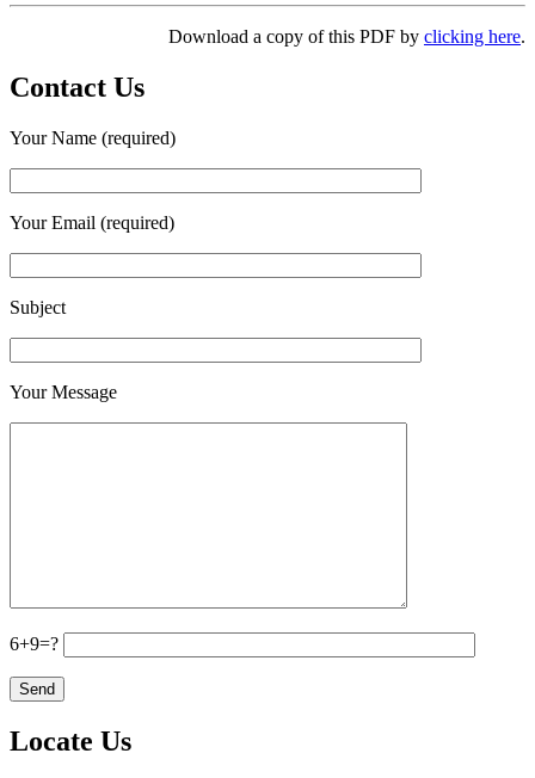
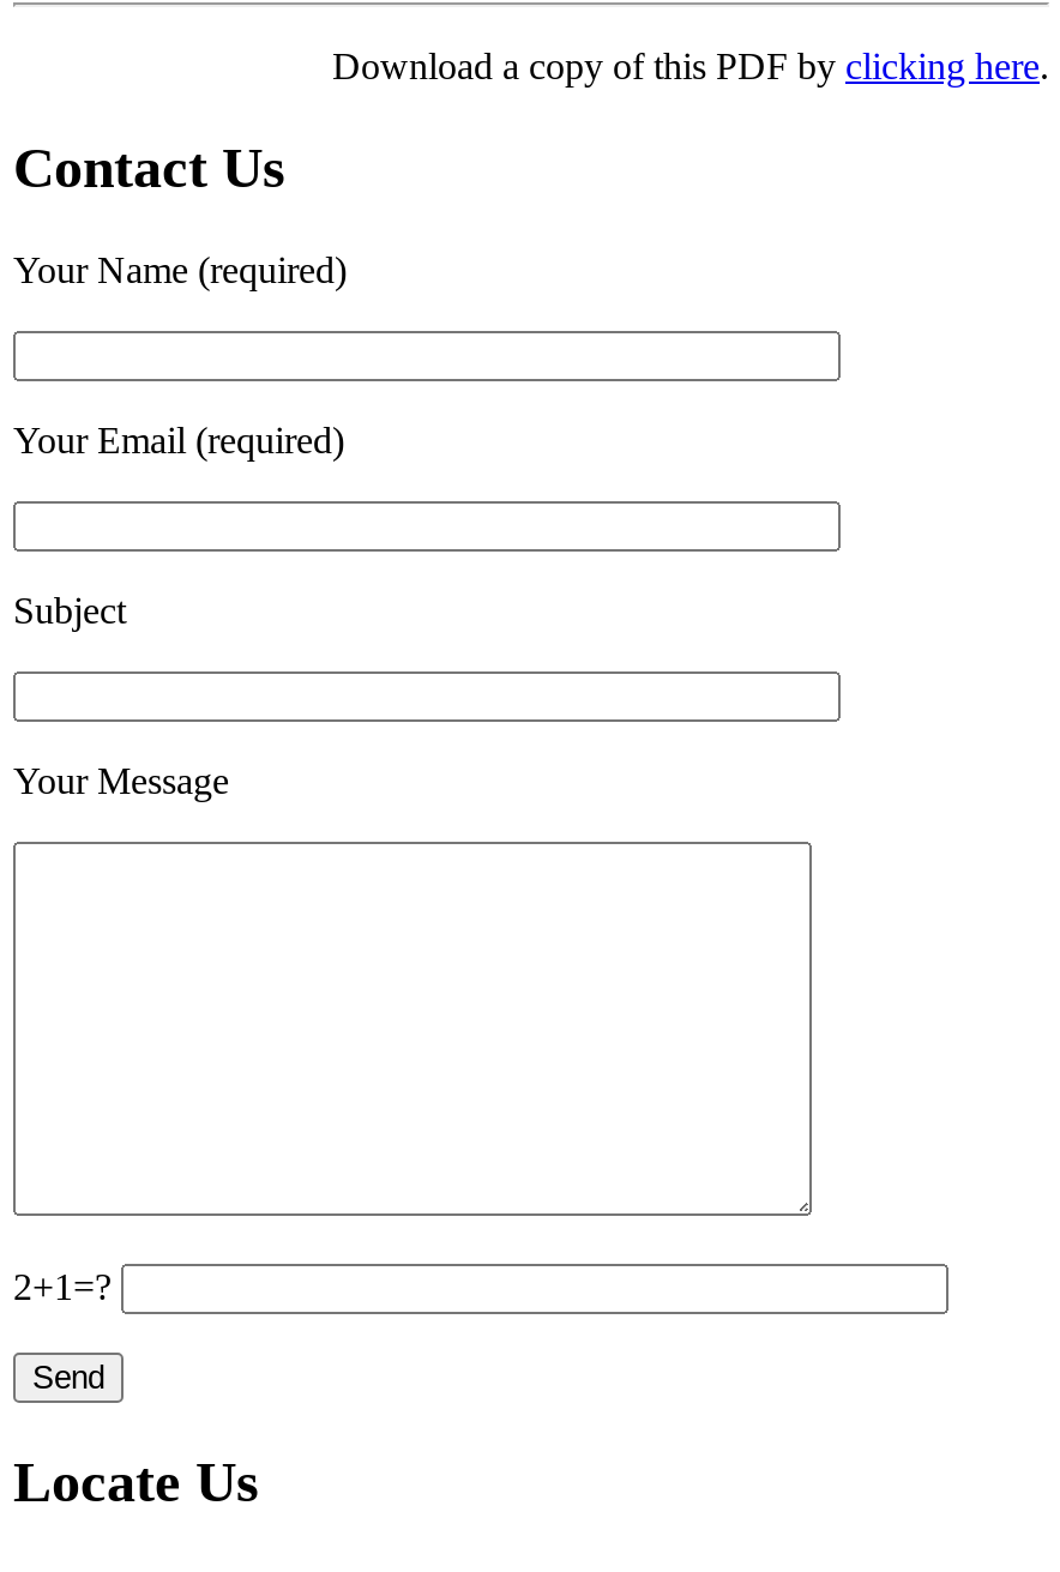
- 6+9=?
+ 2+1=?
